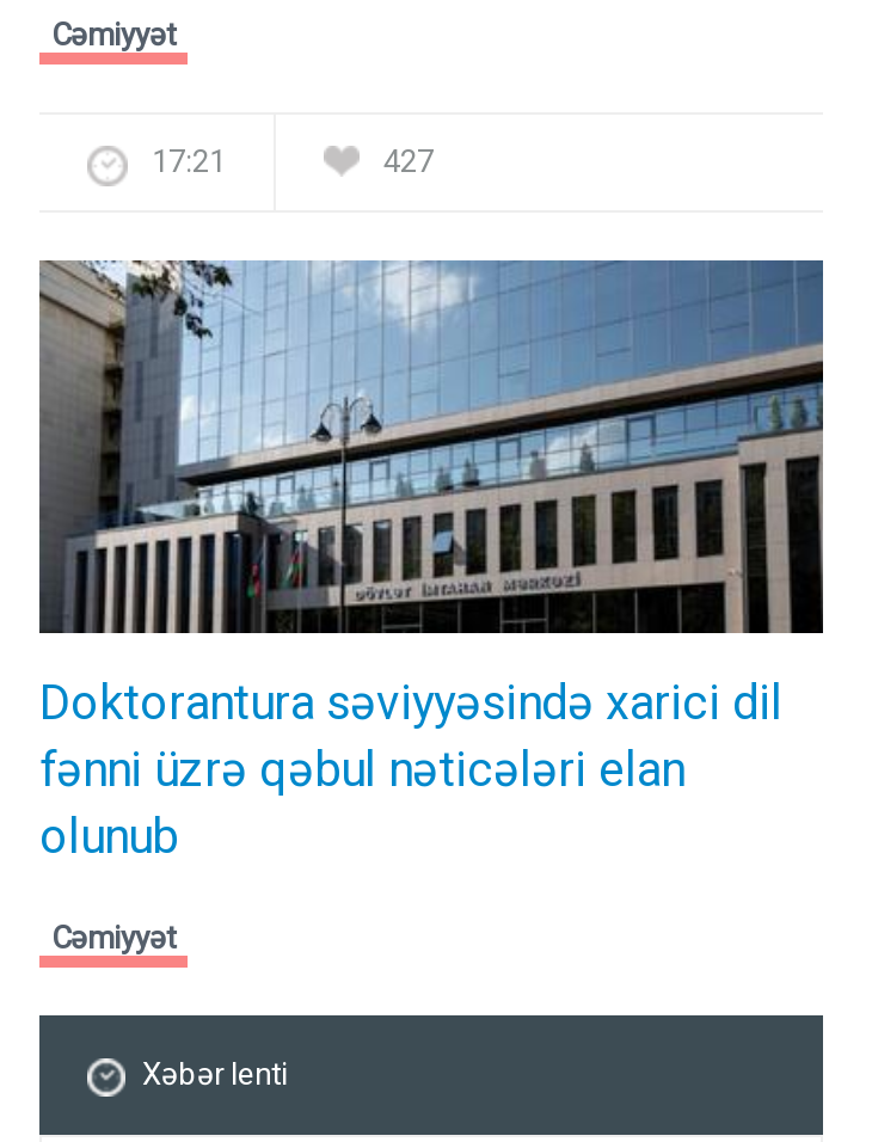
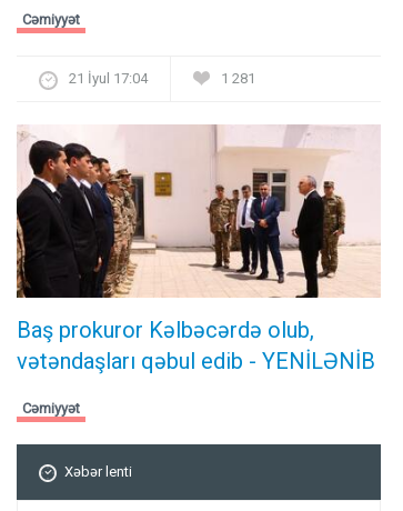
- 17:21
- 427
+ 21 İyul 17:04
+ 1 281

- [image]
- Doktorantura səviyyəsində xarici dil
- fənni üzrə qəbul nəticələri elan
- olunub
+ [image]
+ Baş prokuror Kəlbəcərdə olub,
+ vətəndaşları qəbul edib - YENİLƏNİB
